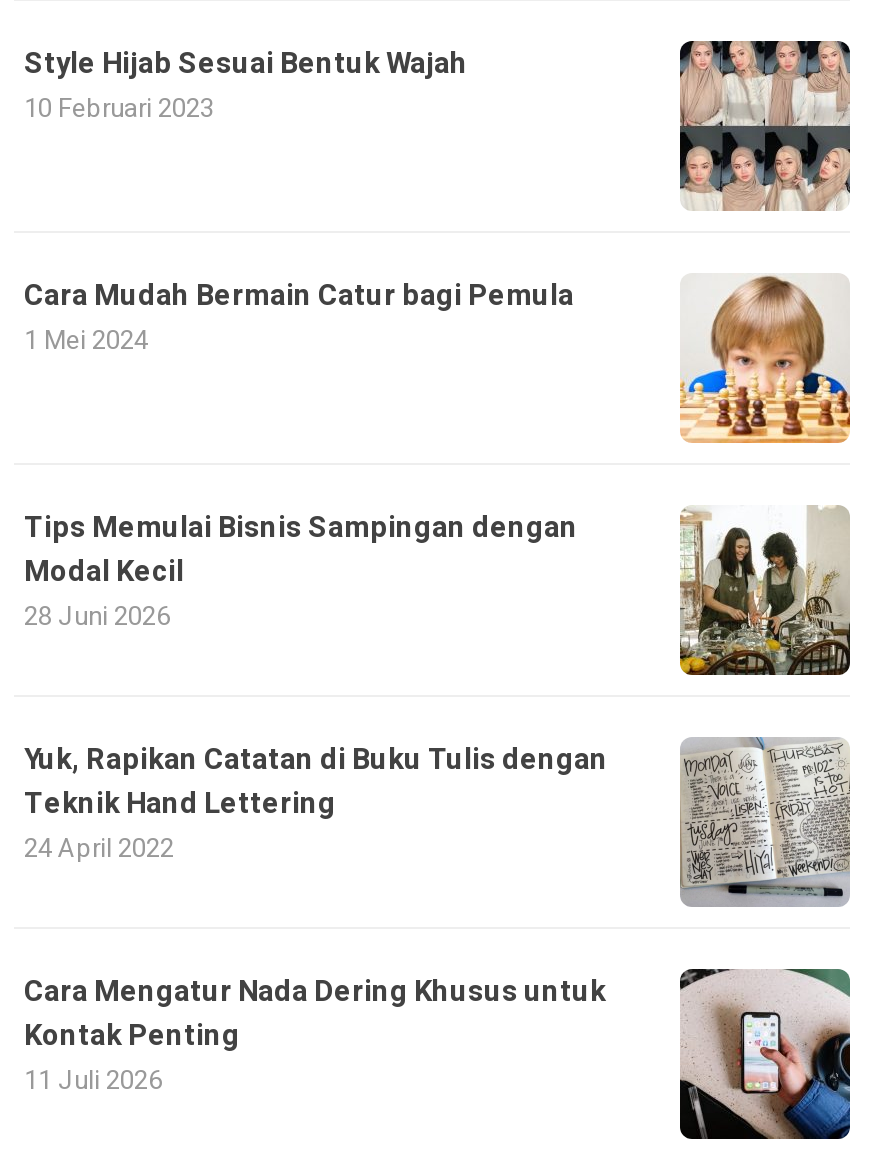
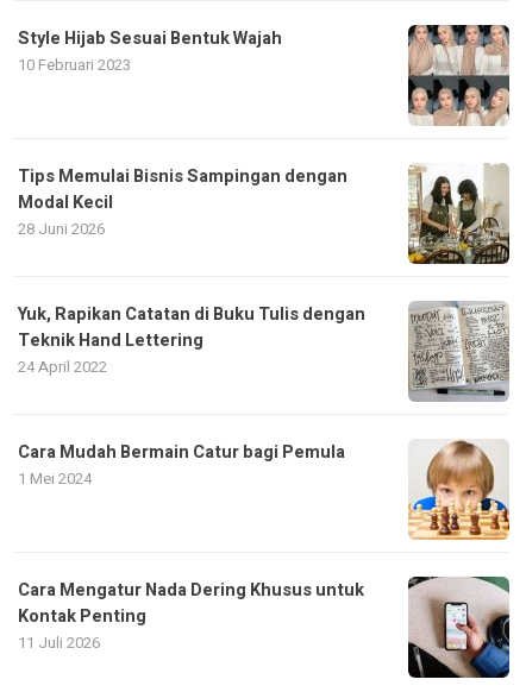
moved down: Cara Mudah Bermain Catur bagi Pemula | 1 Mei 2024

moved down: [image]

moved up: [image] | Tips Memulai Bisnis Sampingan dengan | Modal Kecil | 28 Juni 2026 | Yuk, Rapikan Catatan di Buku Tulis dengan | Teknik Hand Lettering | 24 April 2022
